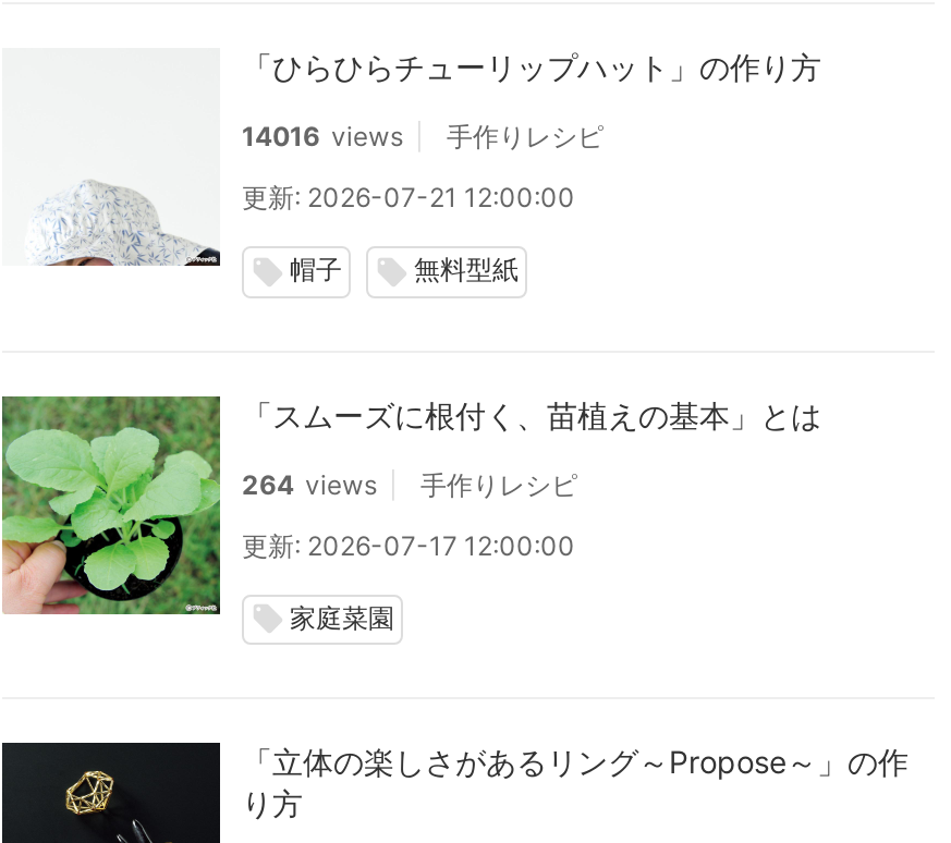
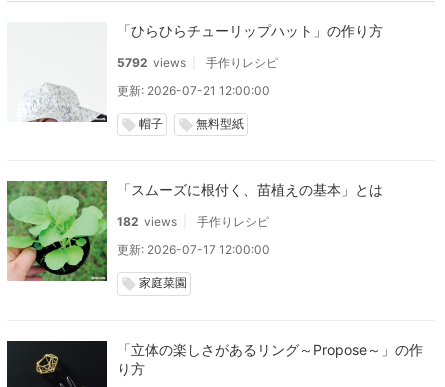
- 14016 views 手作りレシピ
+ 5792 views 手作りレシピ

- 264 views 手作りレシピ
+ 182 views 手作りレシピ
